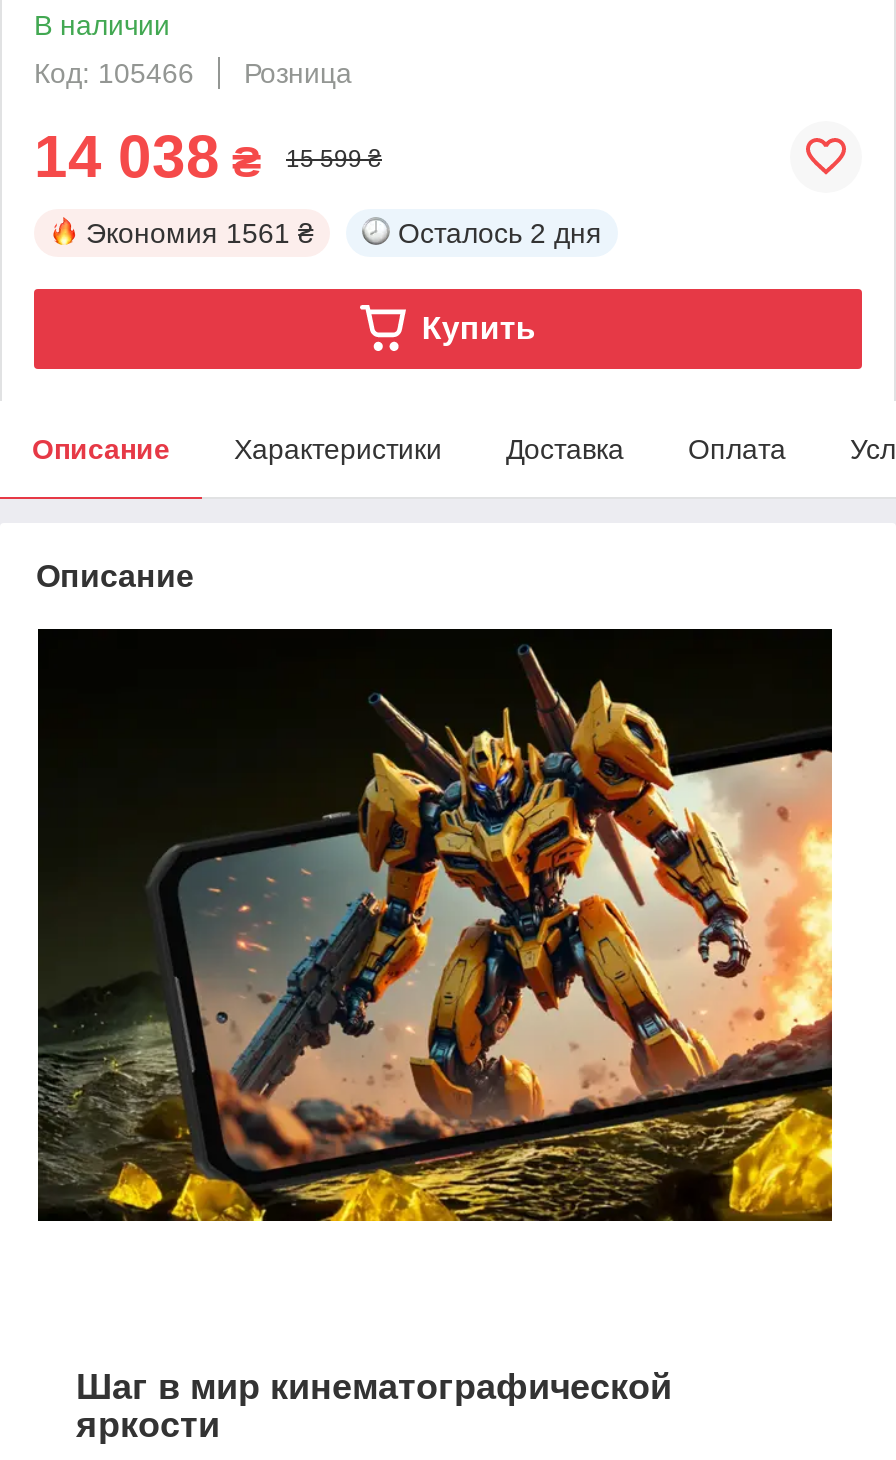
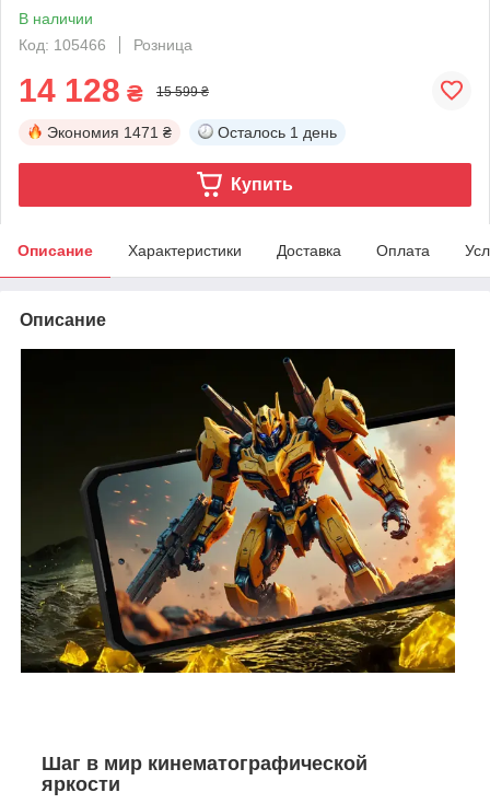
- 14 038 ₴
+ 14 128 ₴

- Экономия 1561 ₴
+ Экономия 1471 ₴

- Осталось 2 дня
+ Осталось 1 день
